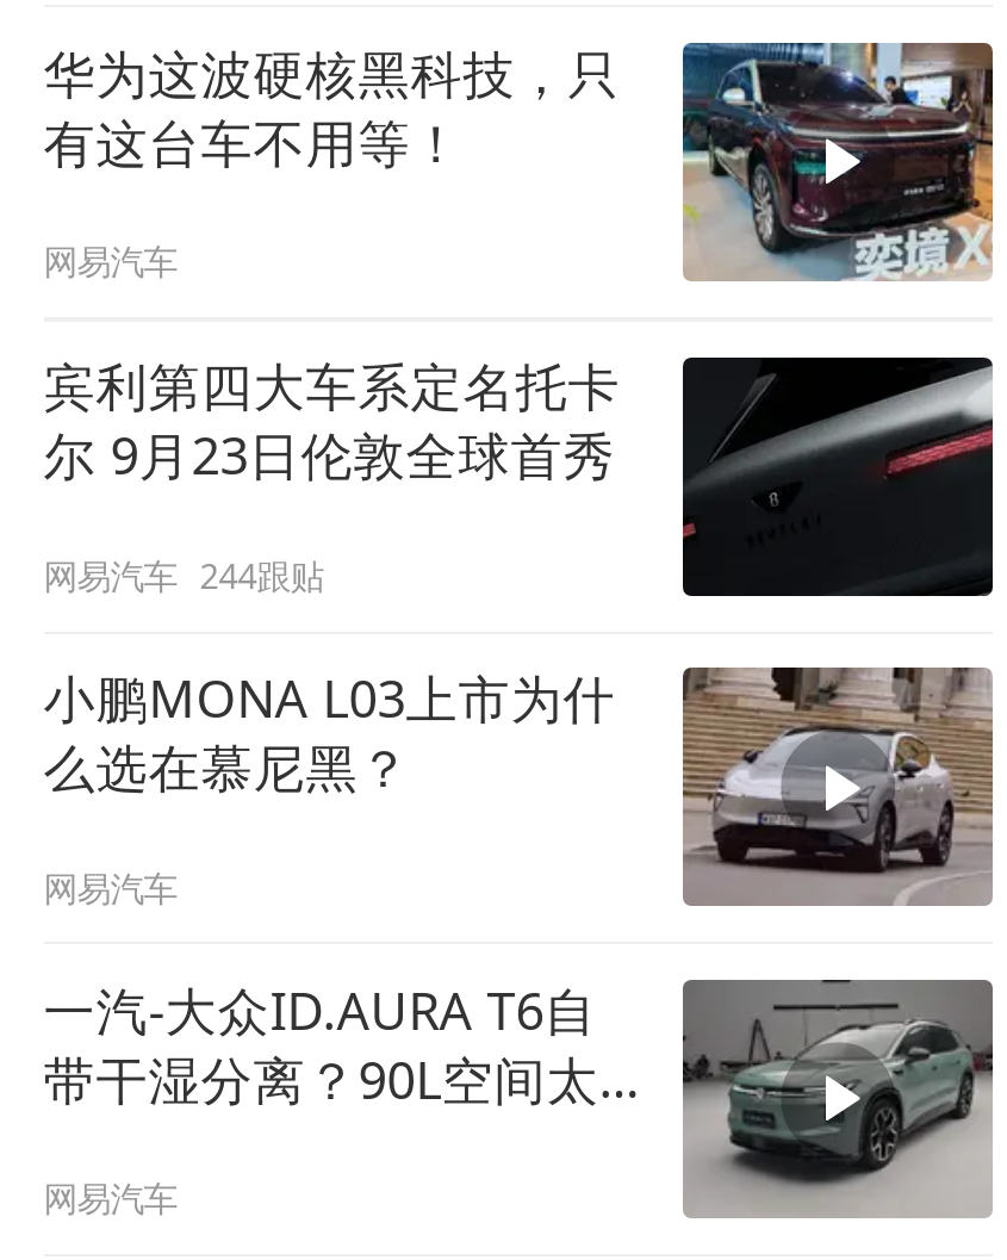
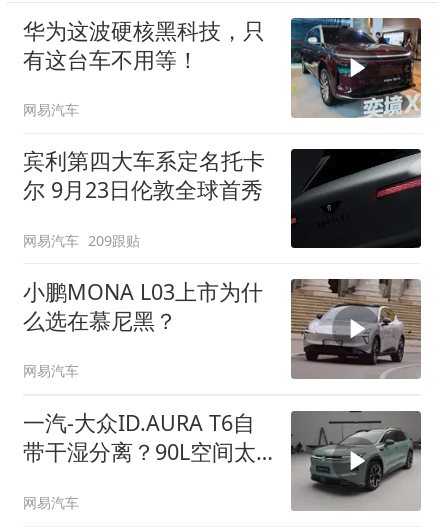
- 网易汽车 244跟贴
+ 网易汽车 209跟贴
